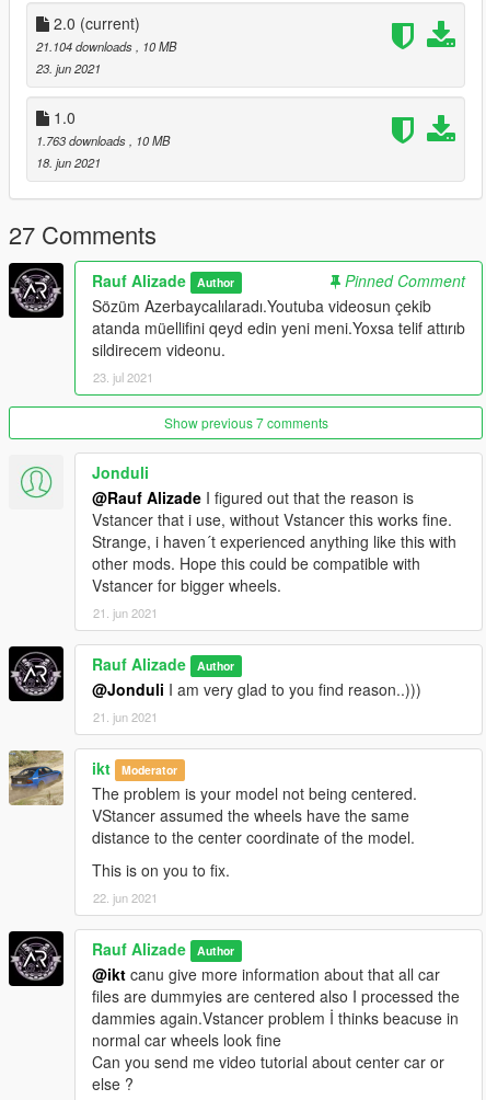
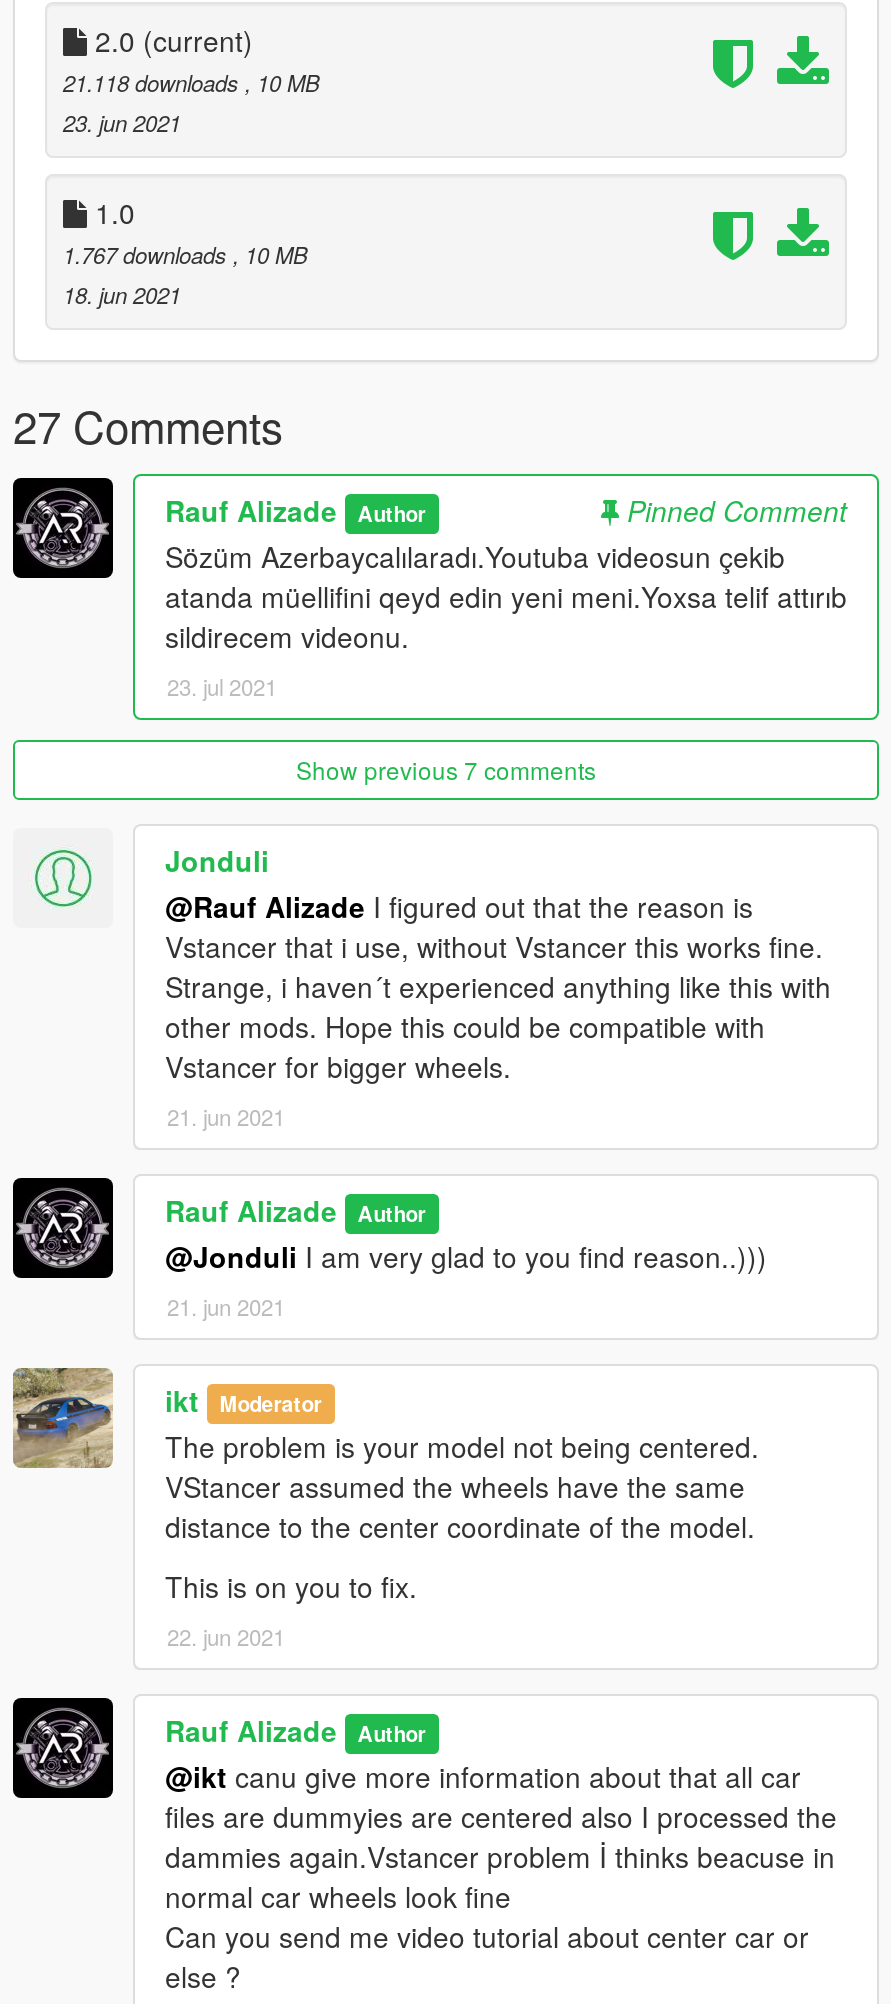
- 21.104 downloads, 10 MB
+ 21.118 downloads, 10 MB

- 1.763 downloads, 10 MB
+ 1.767 downloads, 10 MB
